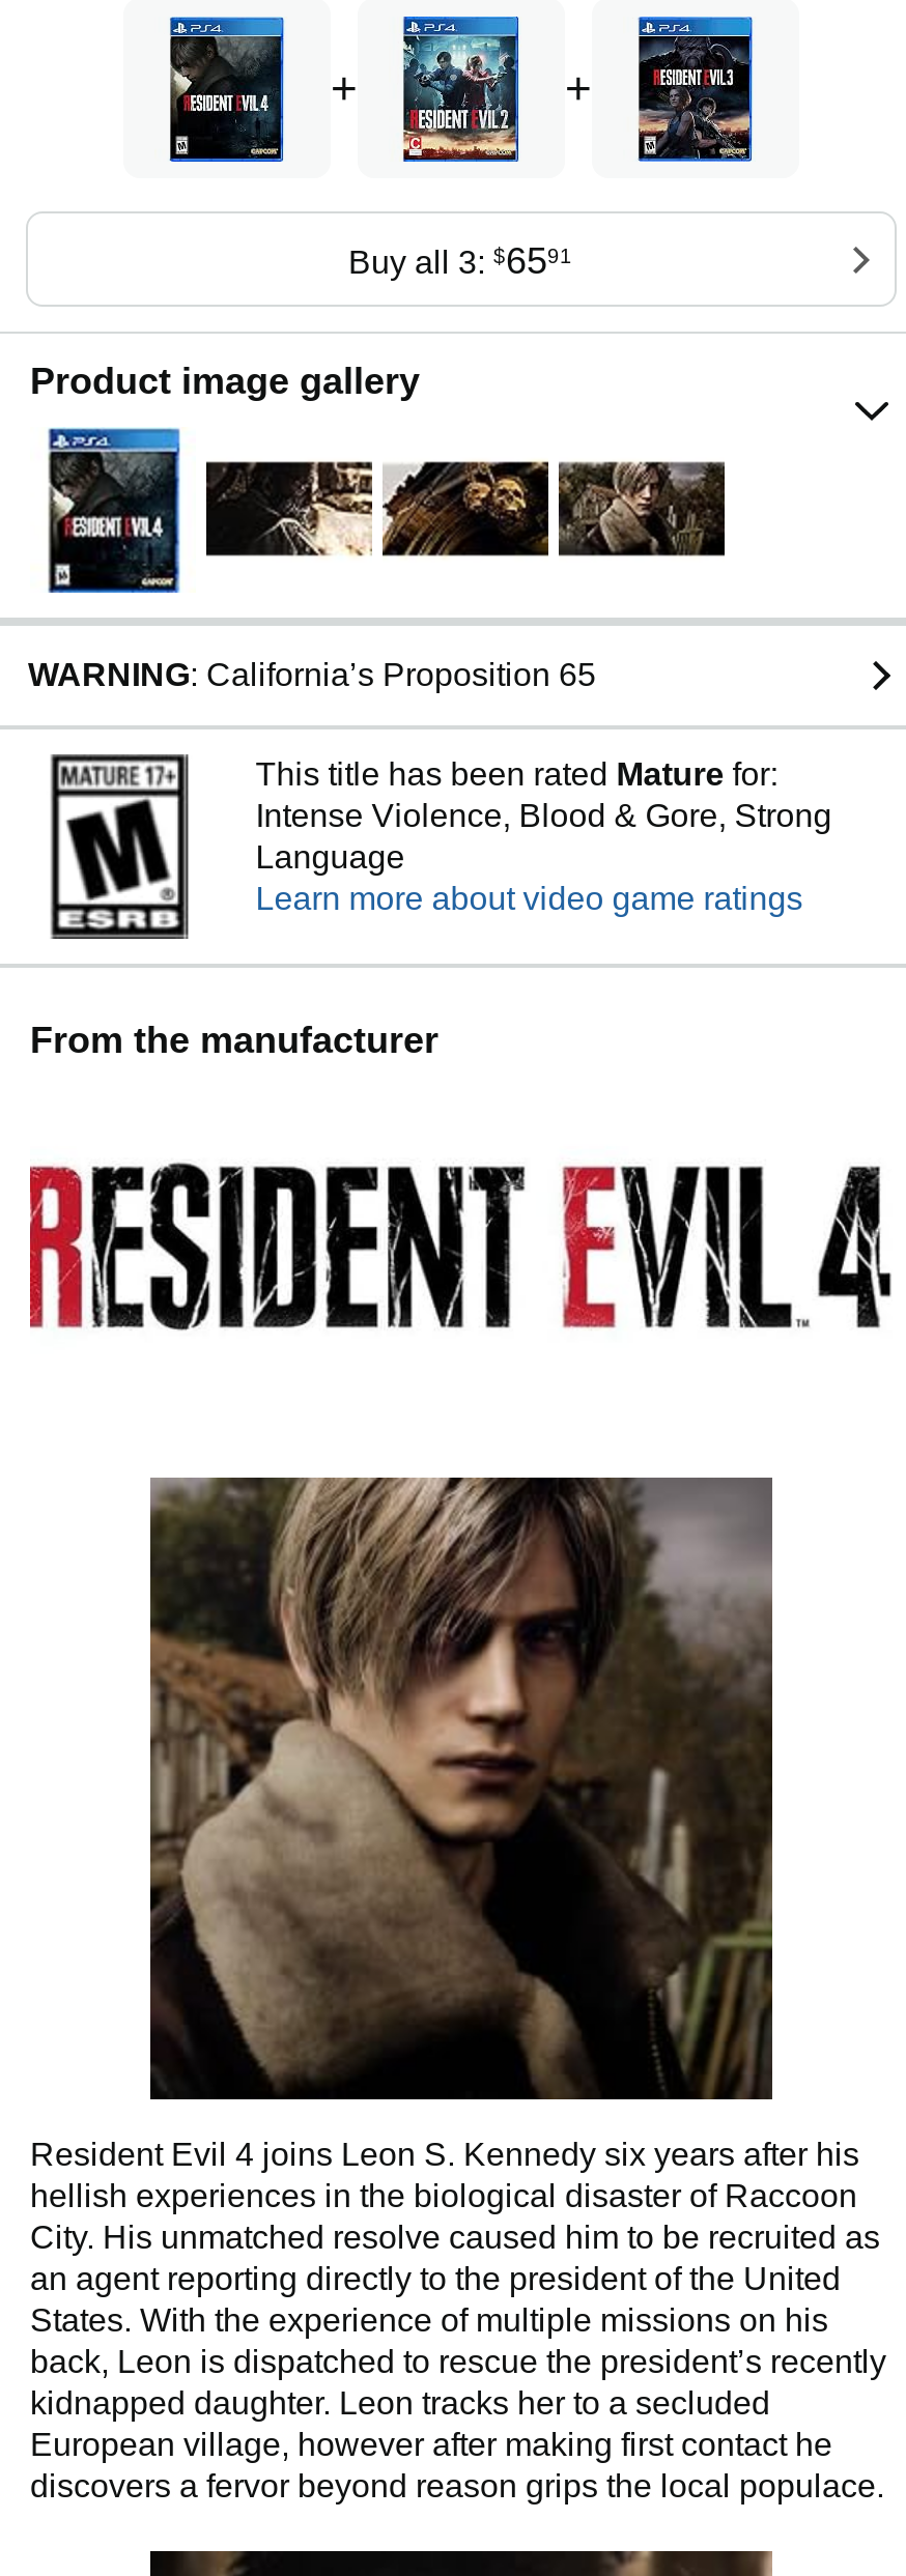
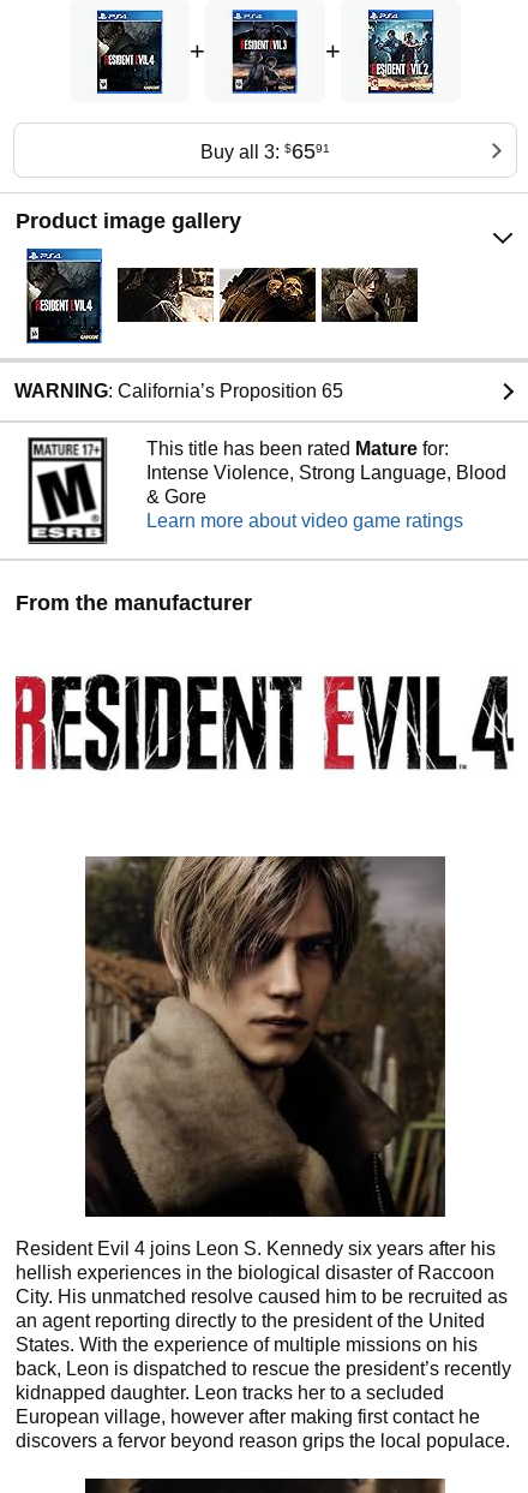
- [image]
+ [image]

- [image]
+ [image]

- Intense Violence, Blood & Gore, Strong
- Language
+ Intense Violence, Strong Language, Blood
+ & Gore
